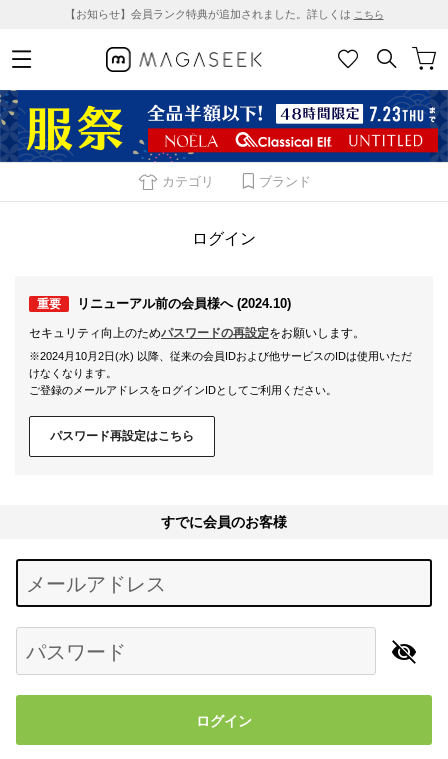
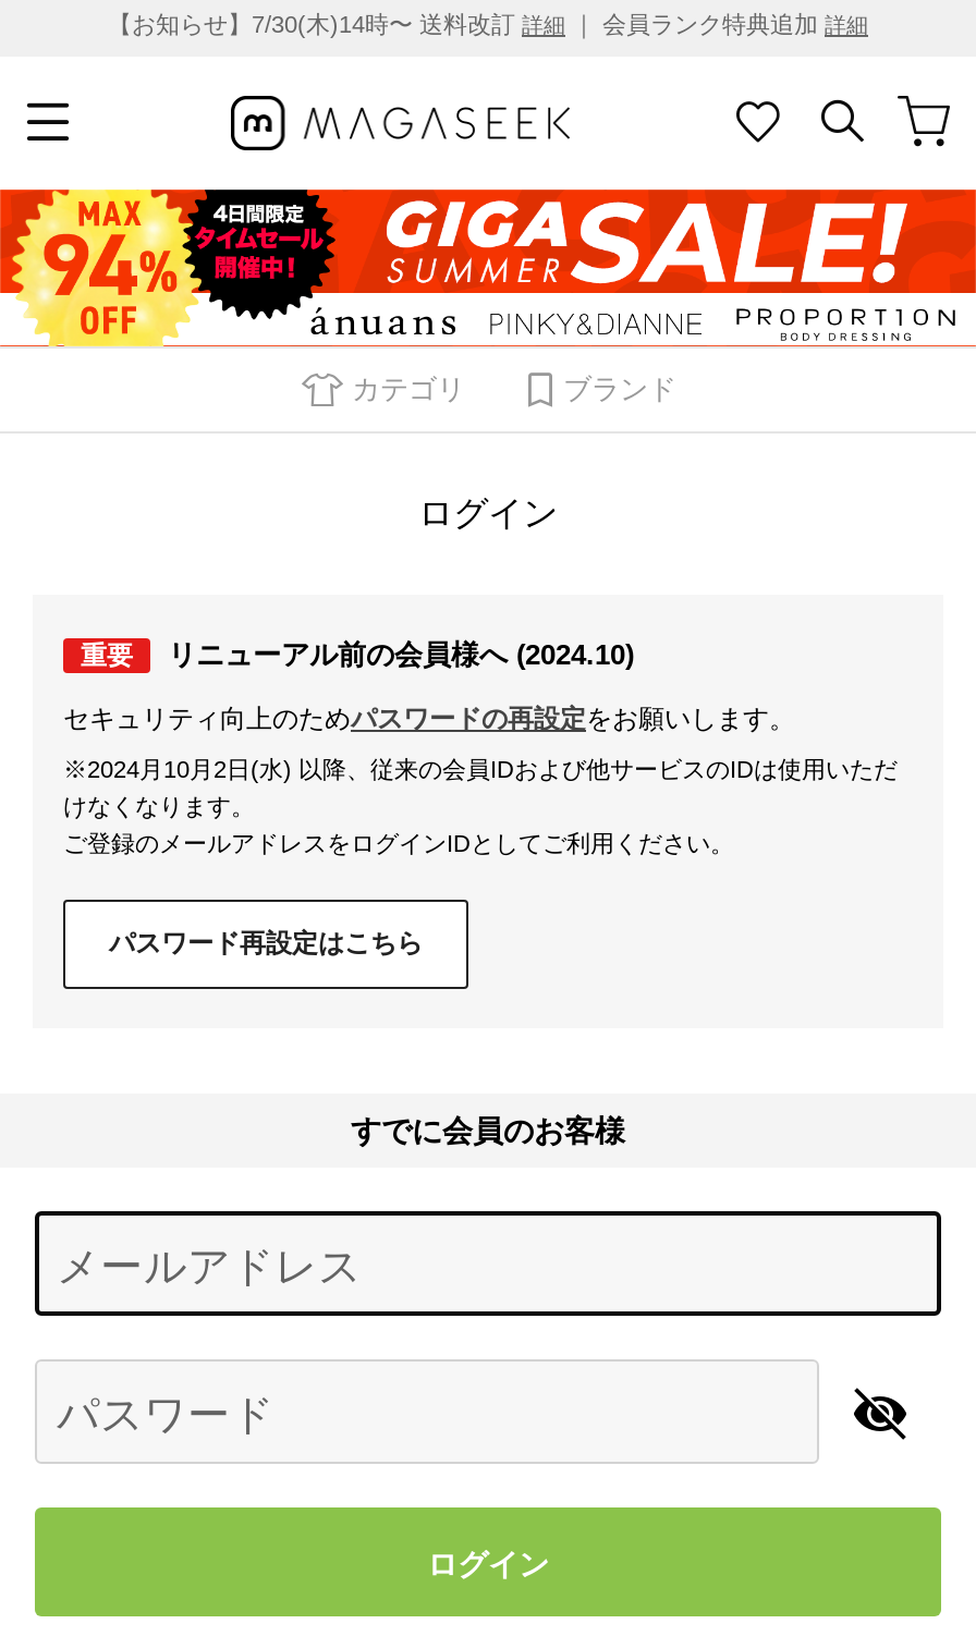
- 【お知らせ】会員ランク特典が追加されました。詳しくはこちら
+ 【お知らせ】7/30(木)14時〜 送料改訂詳細｜ 会員ランク特典追加詳細

- [image]
+ [image]
